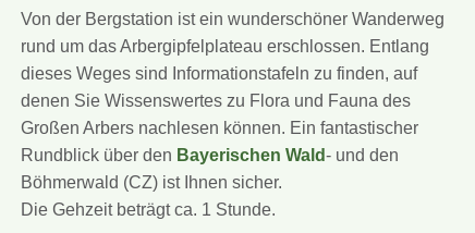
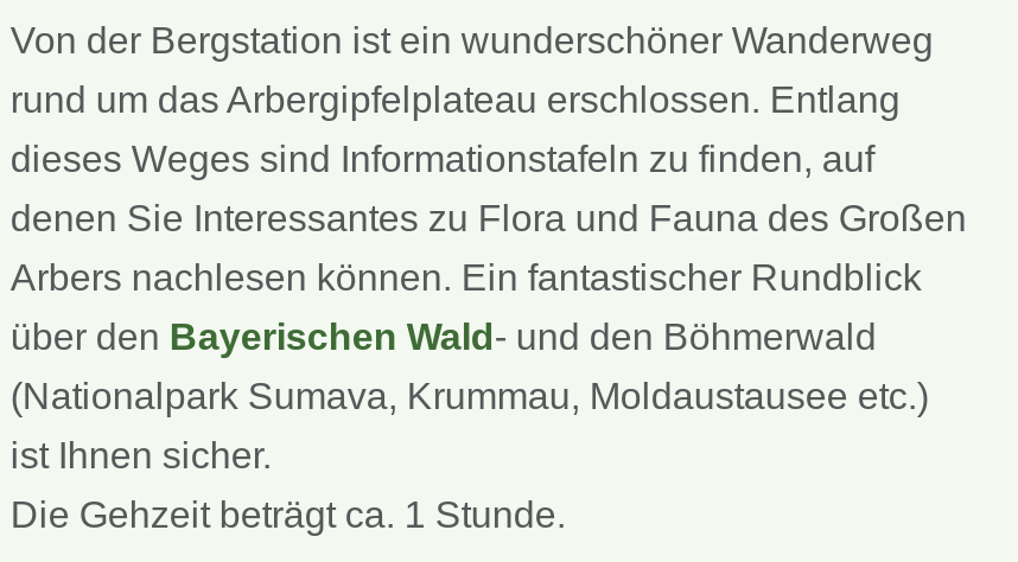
- denen Sie Wissenswertes zu Flora und Fauna des
- Großen Arbers nachlesen können. Ein fantastischer
- Rundblick über den Bayerischen Wald- und den
- Böhmerwald (CZ) ist Ihnen sicher.
+ denen Sie Interessantes zu Flora und Fauna des Großen
+ Arbers nachlesen können. Ein fantastischer Rundblick
+ über den Bayerischen Wald- und den Böhmerwald
+ (Nationalpark Sumava, Krummau, Moldaustausee etc.)
+ ist Ihnen sicher.
